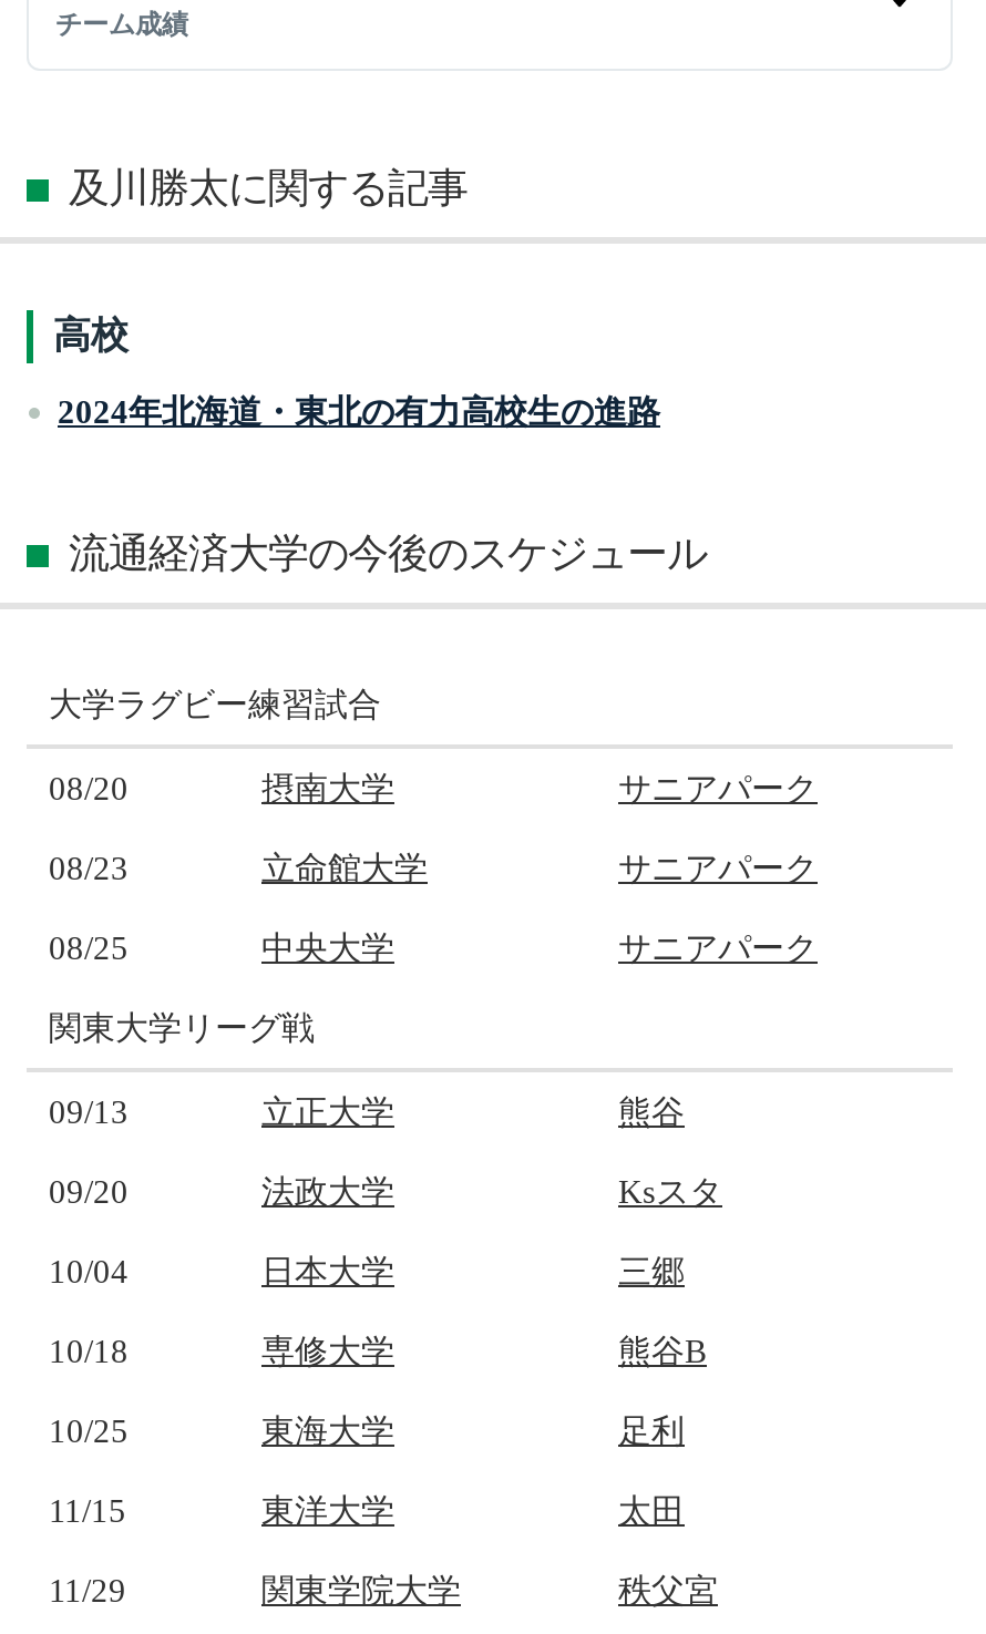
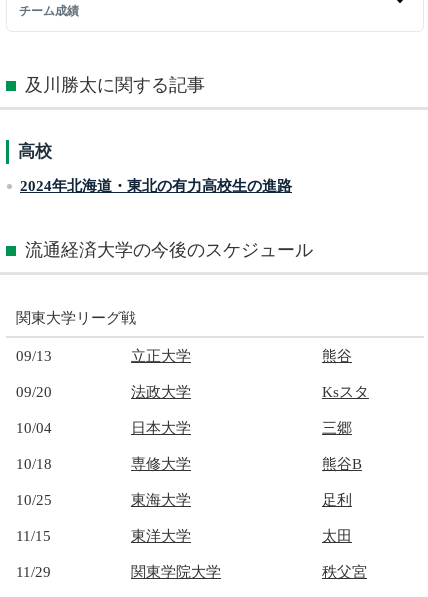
- 大学ラグビー練習試合
- 08/20
- 摂南大学
- サニアパーク
- 08/23
- 立命館大学
- サニアパーク
- 08/25
- 中央大学
- サニアパーク
